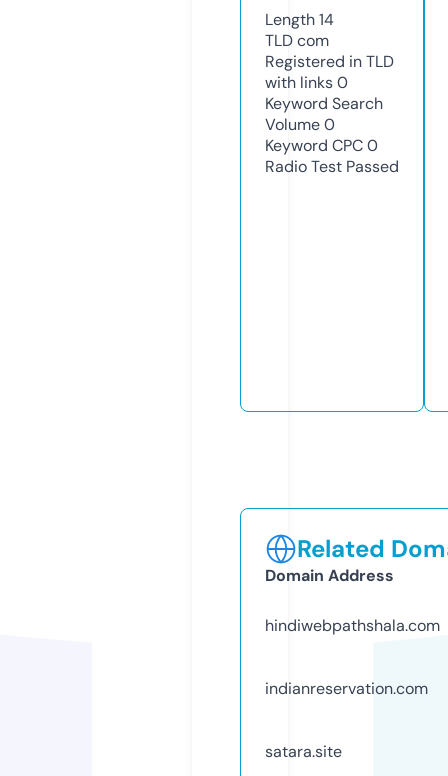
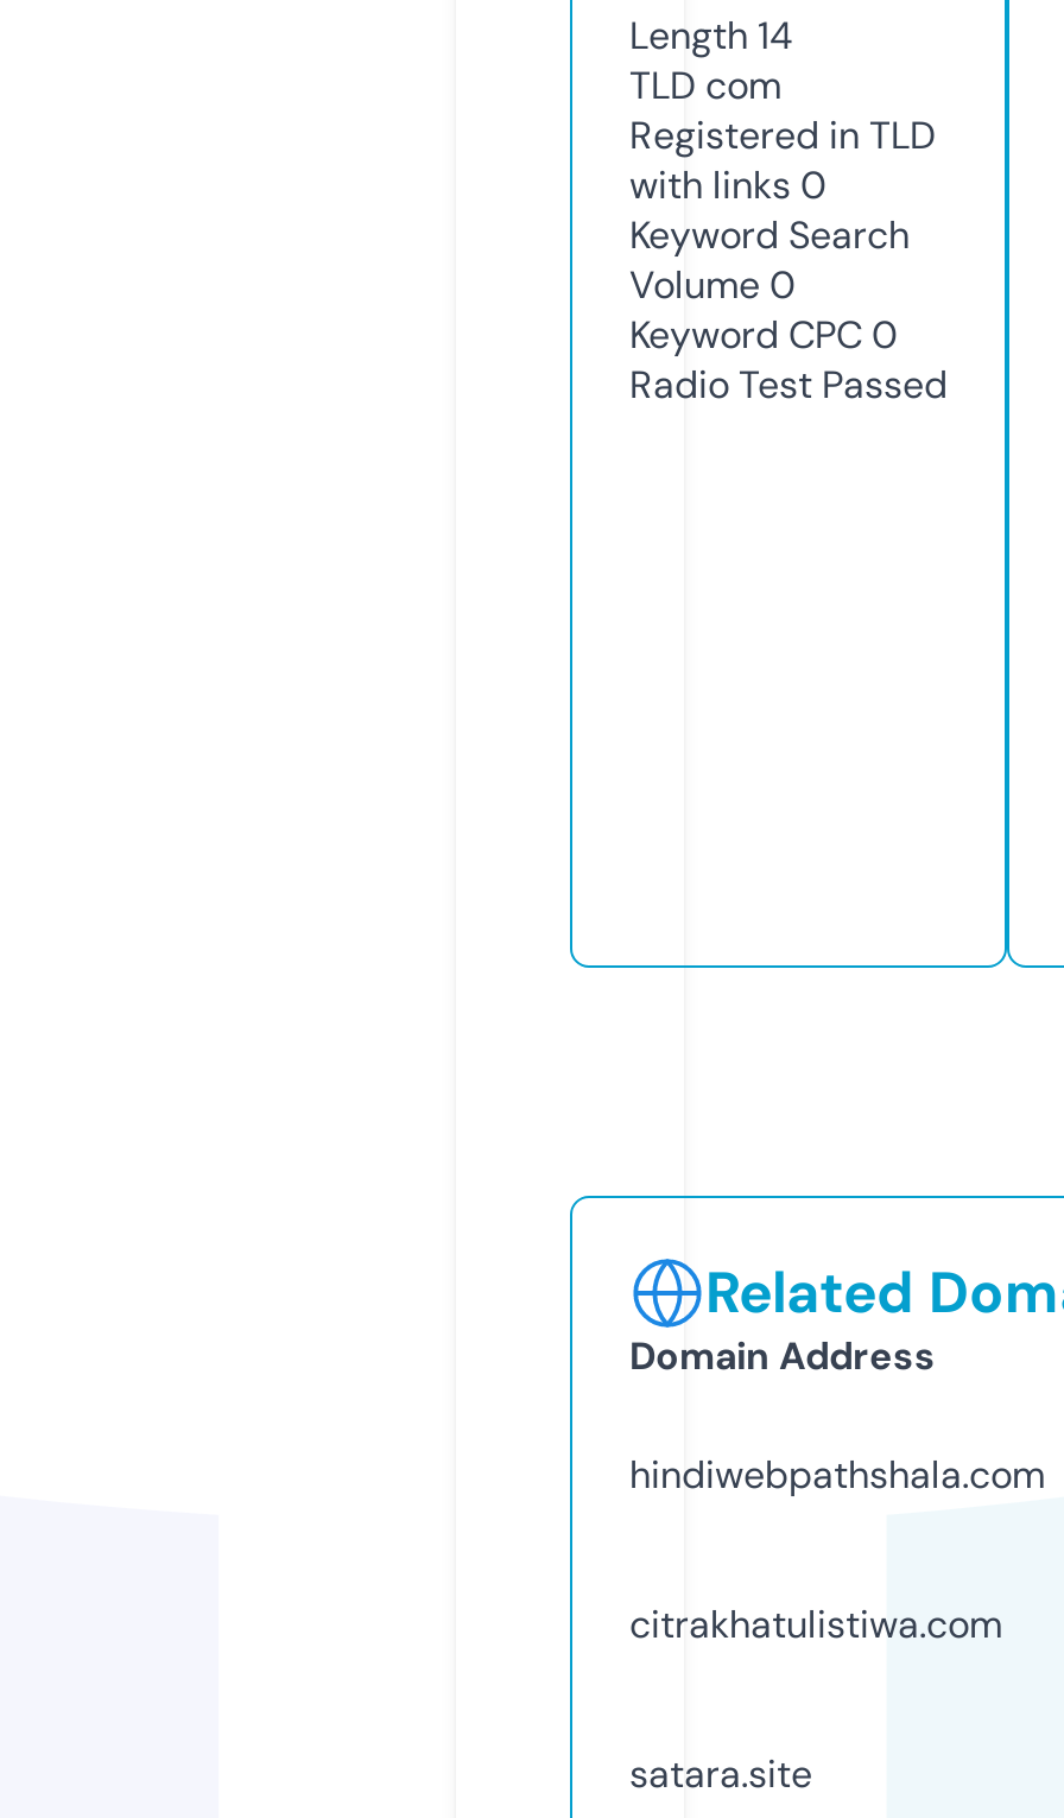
- indianreservation.com
+ citrakhatulistiwa.com
